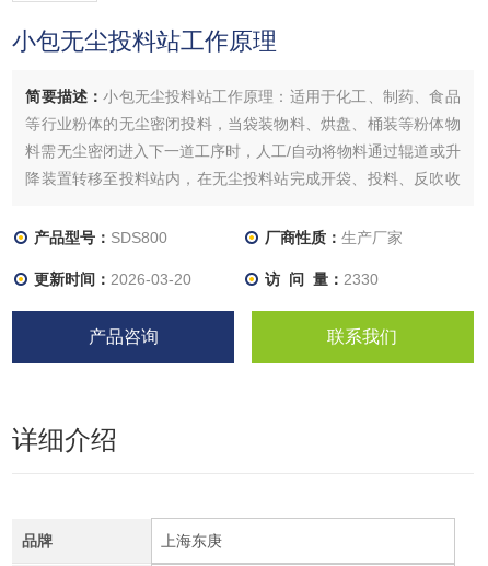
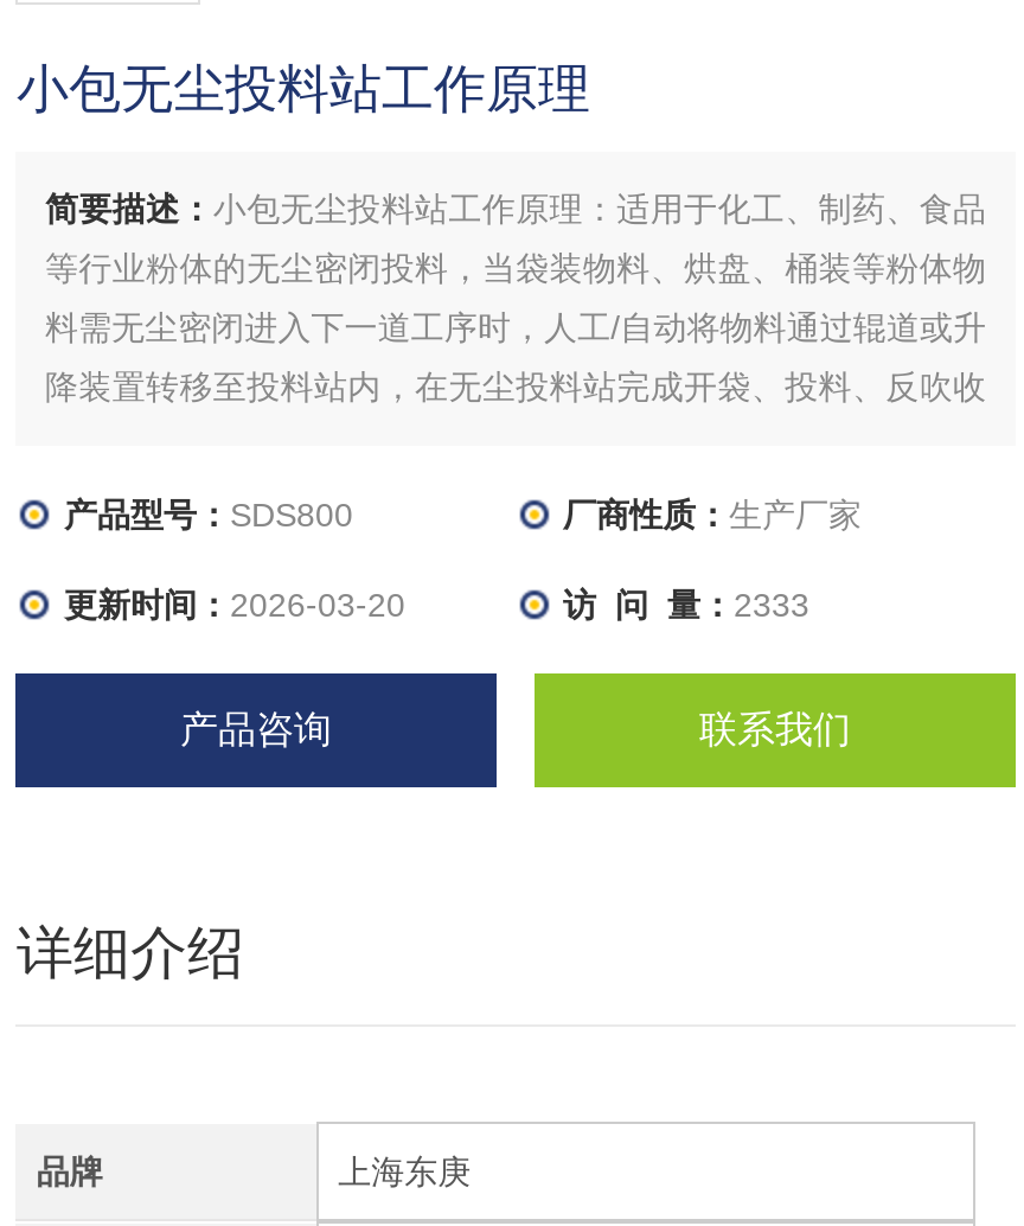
- 访 问 量：2330
+ 访 问 量：2333
